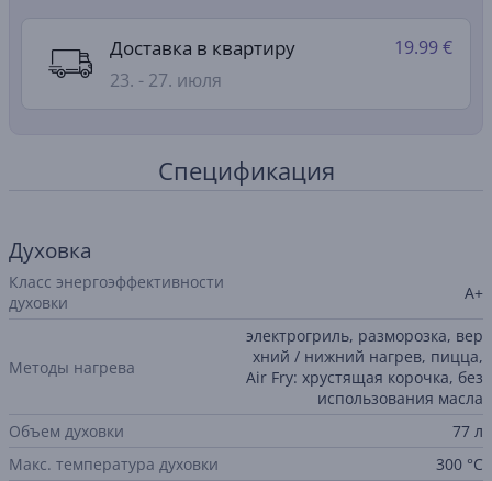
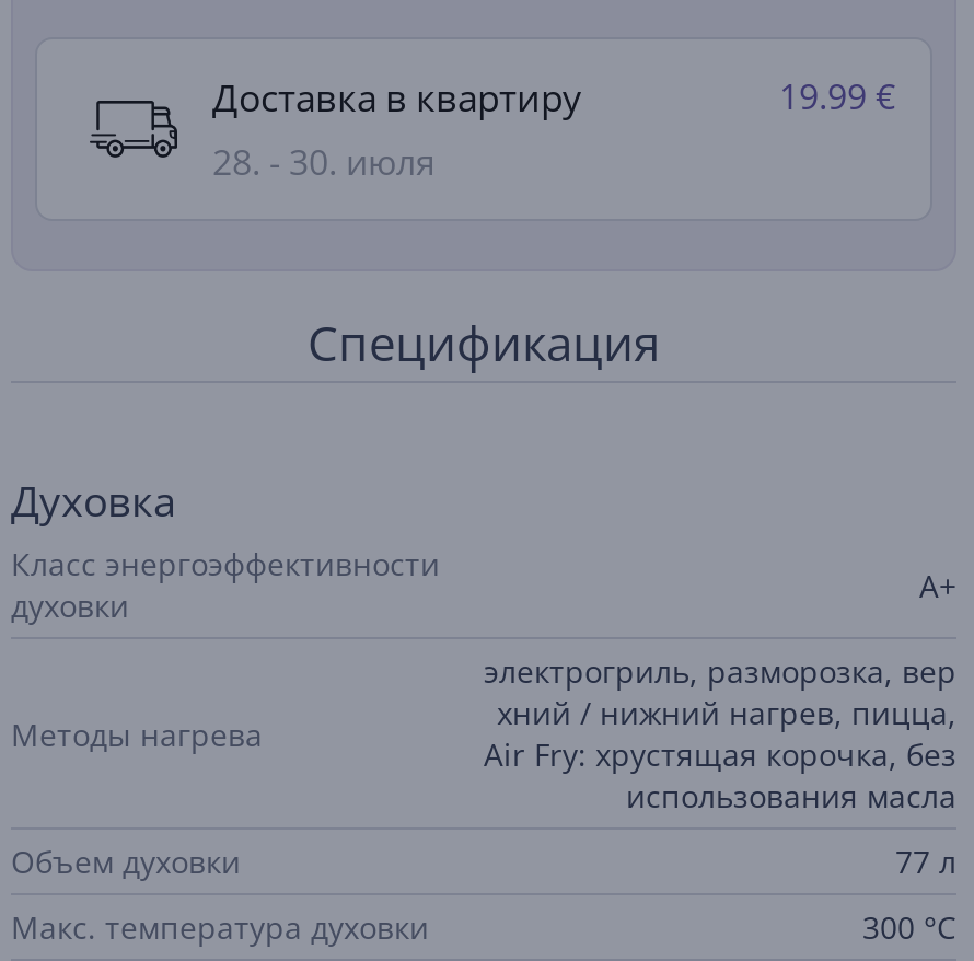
- 23. - 27. июля
+ 28. - 30. июля
